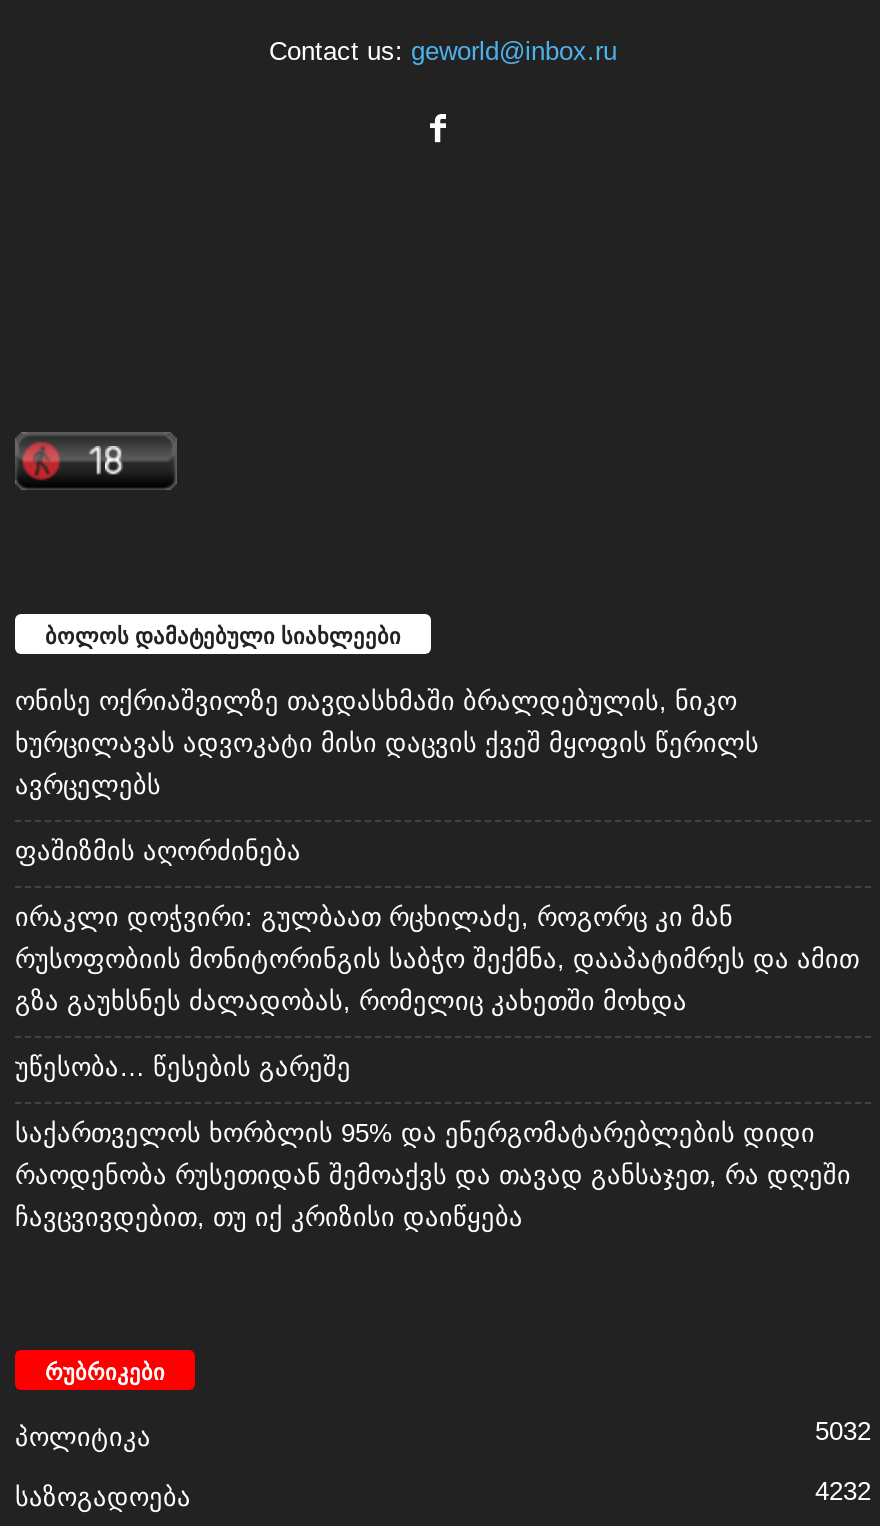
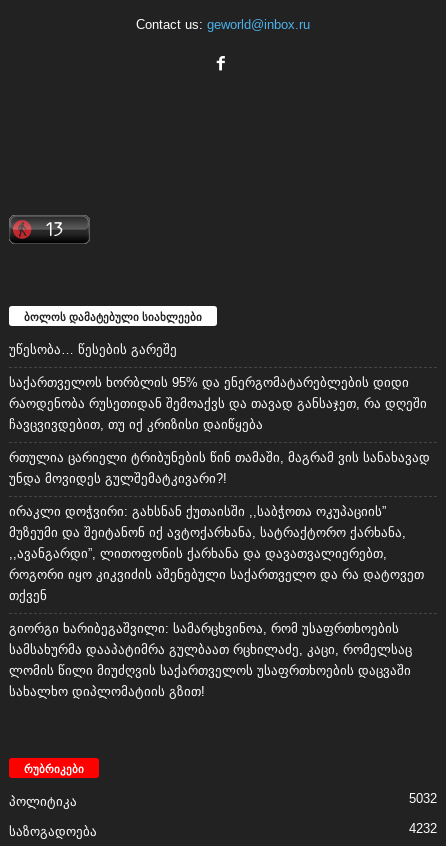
- ონისე ოქრიაშვილზე თავდასხმაში ბრალდებულის, ნიკო
- ხურცილავას ადვოკატი მისი დაცვის ქვეშ მყოფის წერილს
- ავრცელებს
- ფაშიზმის აღორძინება
- ირაკლი დოჭვირი: გულბაათ რცხილაძე, როგორც კი მან
- რუსოფობიის მონიტორინგის საბჭო შექმნა, დააპატიმრეს და ამით
- გზა გაუხსნეს ძალადობას, რომელიც კახეთში მოხდა

moved up: უწესობა… წესების გარეშე | საქართველოს ხორბლის 95% და ენერგომატარებლების დიდი | რაოდენობა რუსეთიდან შემოაქვს და თავად განსაჯეთ, რა დღეში | ჩავცვივდებით, თუ იქ კრიზისი დაიწყება

+ რთულია ცარიელი ტრიბუნების წინ თამაში, მაგრამ ვის სანახავად
+ უნდა მოვიდეს გულშემატკივარი?!
+ ირაკლი დოჭვირი: გახსნან ქუთაისში ,,საბჭოთა ოკუპაციის”
+ მუზეუმი და შეიტანონ იქ ავტოქარხანა, სატრაქტორო ქარხანა,
+ ,,ავანგარდი”, ლითოფონის ქარხანა და დავათვალიერებთ,
+ როგორი იყო კიკვიძის აშენებული საქართველო და რა დატოვეთ
+ თქვენ
+ გიორგი ხარიბეგაშვილი: სამარცხვინოა, რომ უსაფრთხოების
+ სამსახურმა დააპატიმრა გულბაათ რცხილაძე, კაცი, რომელსაც
+ ლომის წილი მიუძღვის საქართველოს უსაფრთხოების დაცვაში
+ სახალხო დიპლომატიის გზით!
